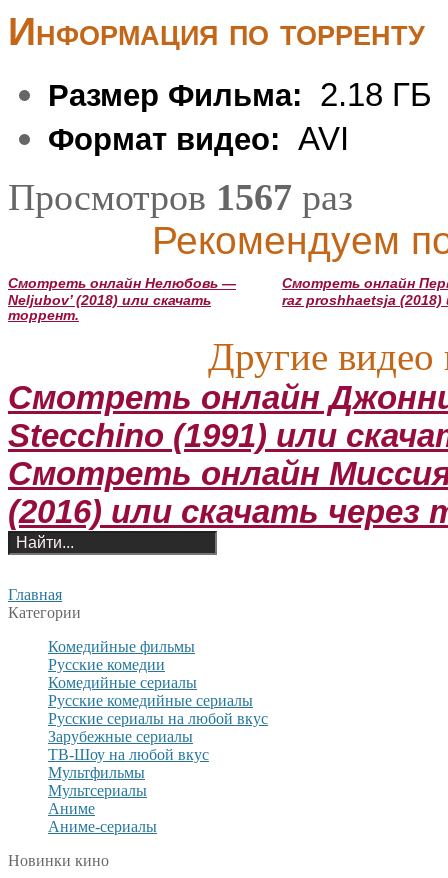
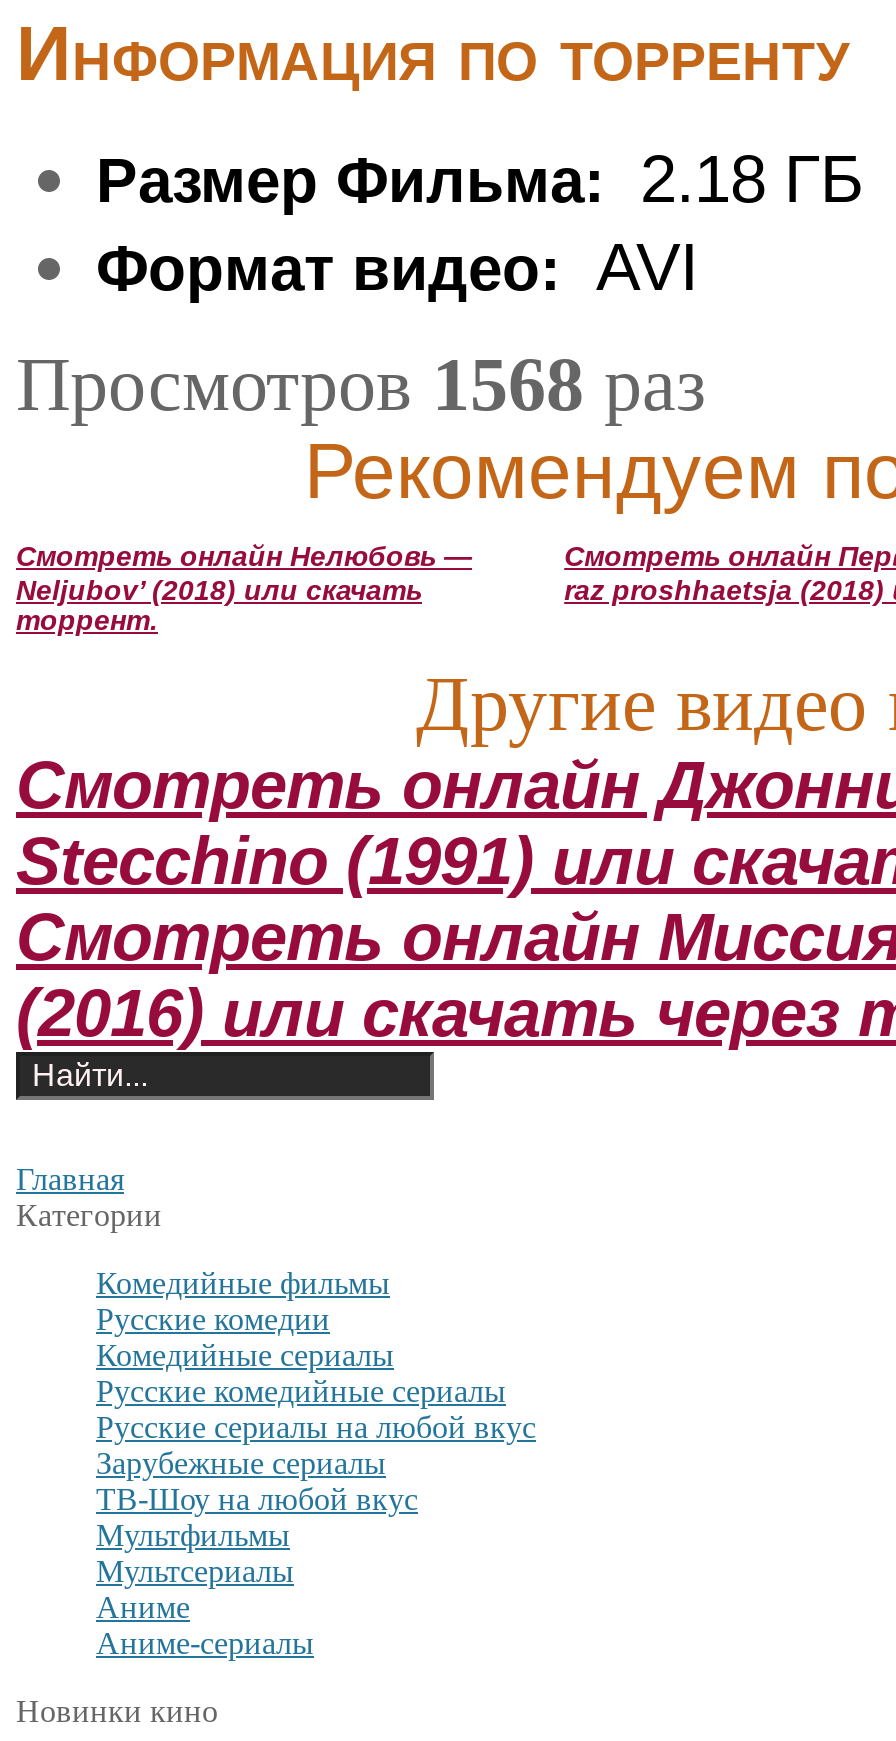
- Просмотров 1567 раз
+ Просмотров 1568 раз
